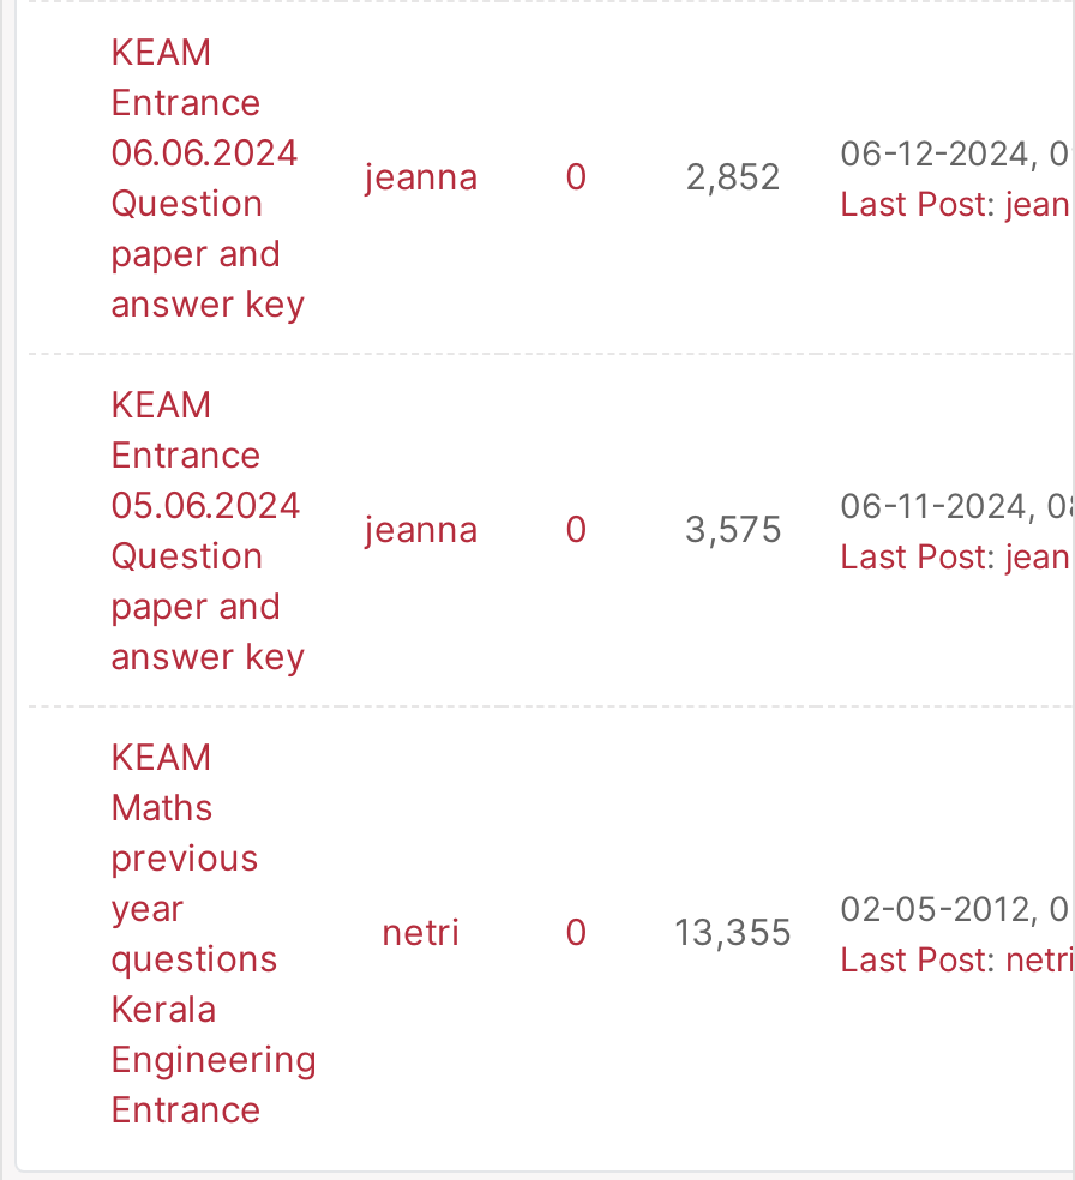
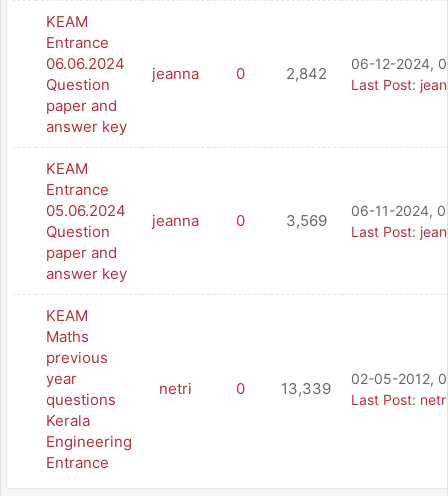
- 2,852
+ 2,842

- 3,575
+ 3,569

- 0 13,355
+ 0 13,339
